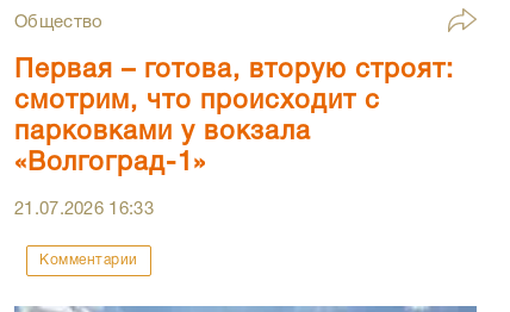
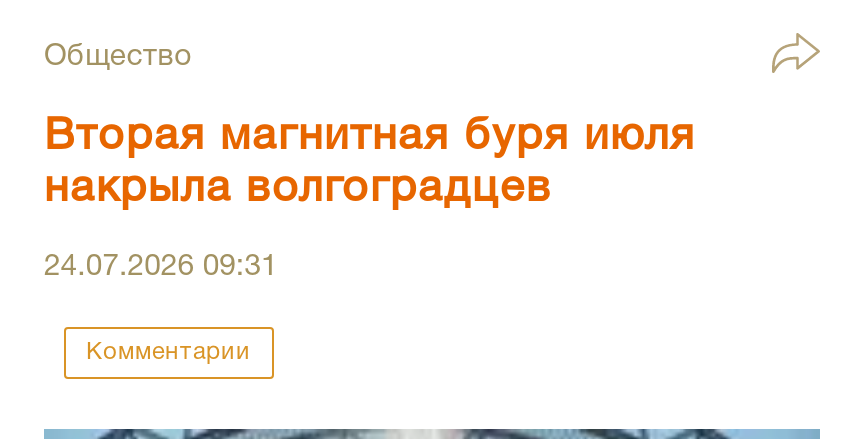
- Первая – готова, вторую строят:
- смотрим, что происходит с
- парковками у вокзала
- «Волгоград-1»
+ Вторая магнитная буря июля
+ накрыла волгоградцев

- 21.07.2026 16:33
+ 24.07.2026 09:31
